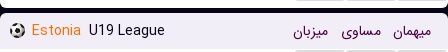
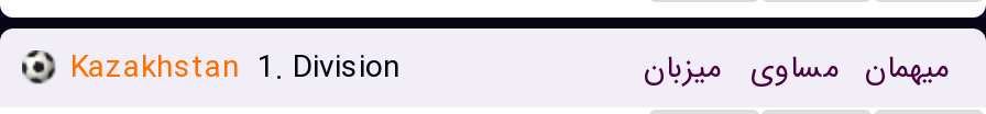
- Estonia U19 League
+ Kazakhstan 1. Division
